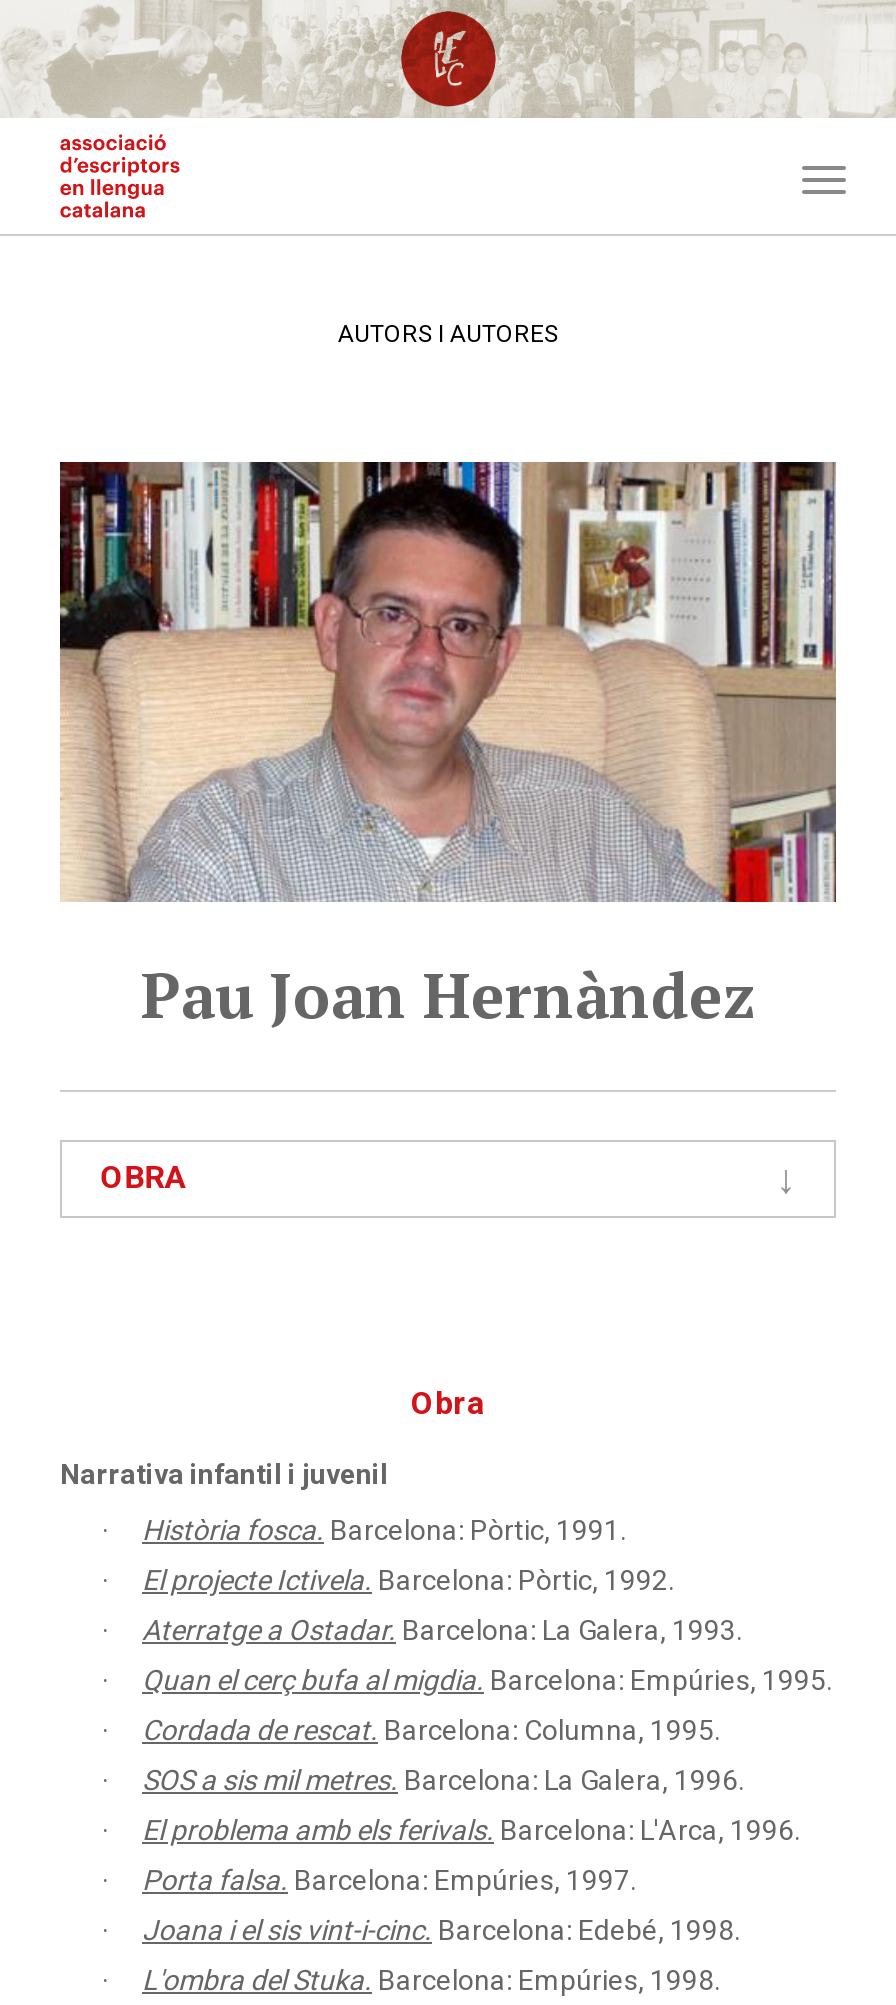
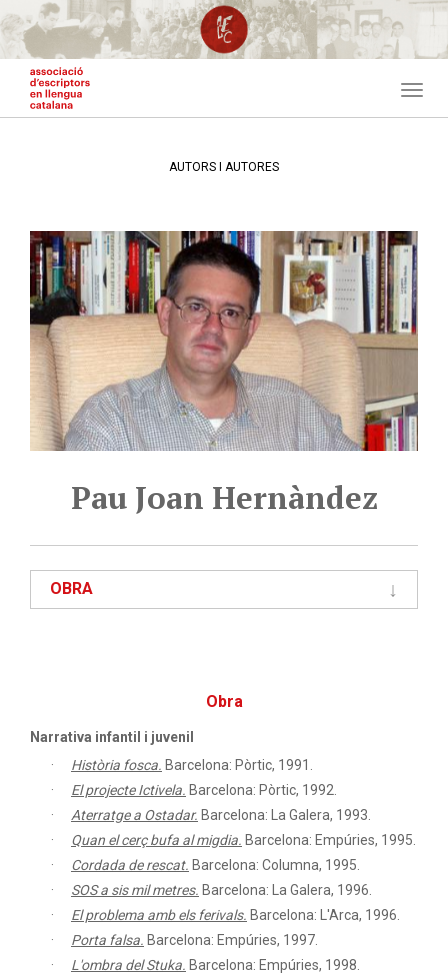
- Joana i el sis vint-i-cinc. Barcelona: Edebé, 1998.
